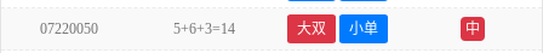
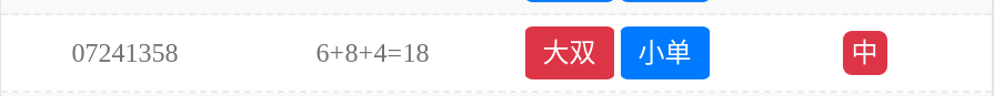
- 07220050
+ 07241358

- 5+6+3=14
+ 6+8+4=18
